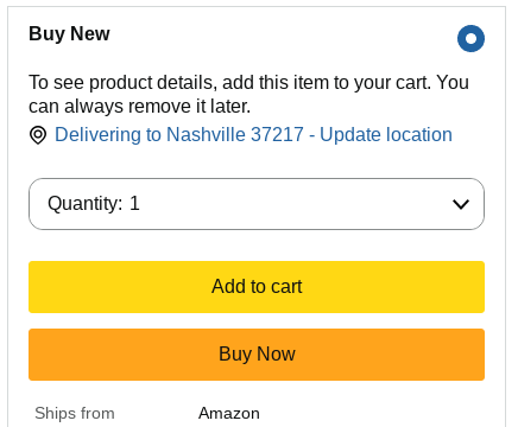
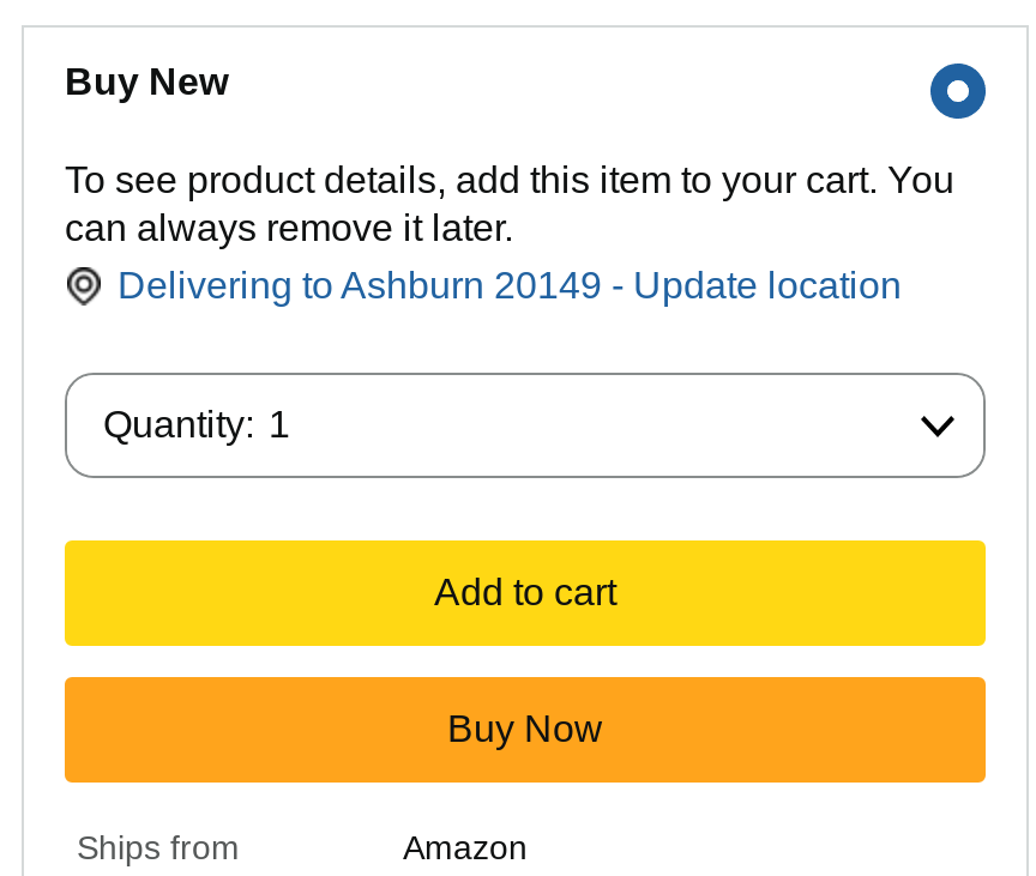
- Delivering to Nashville 37217 - Update location
+ Delivering to Ashburn 20149 - Update location
